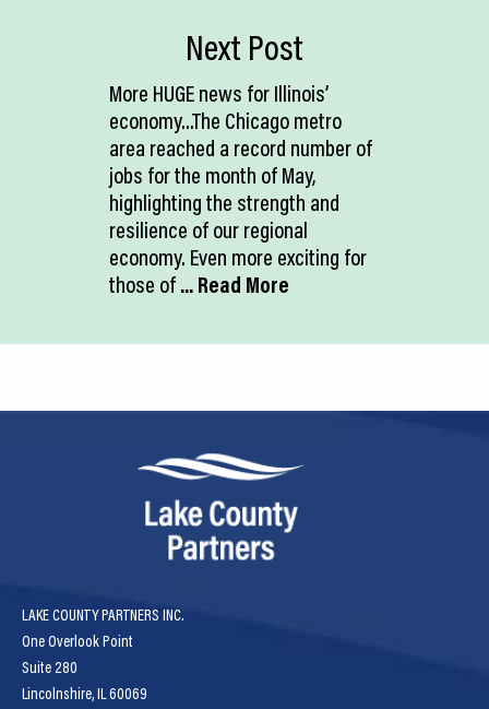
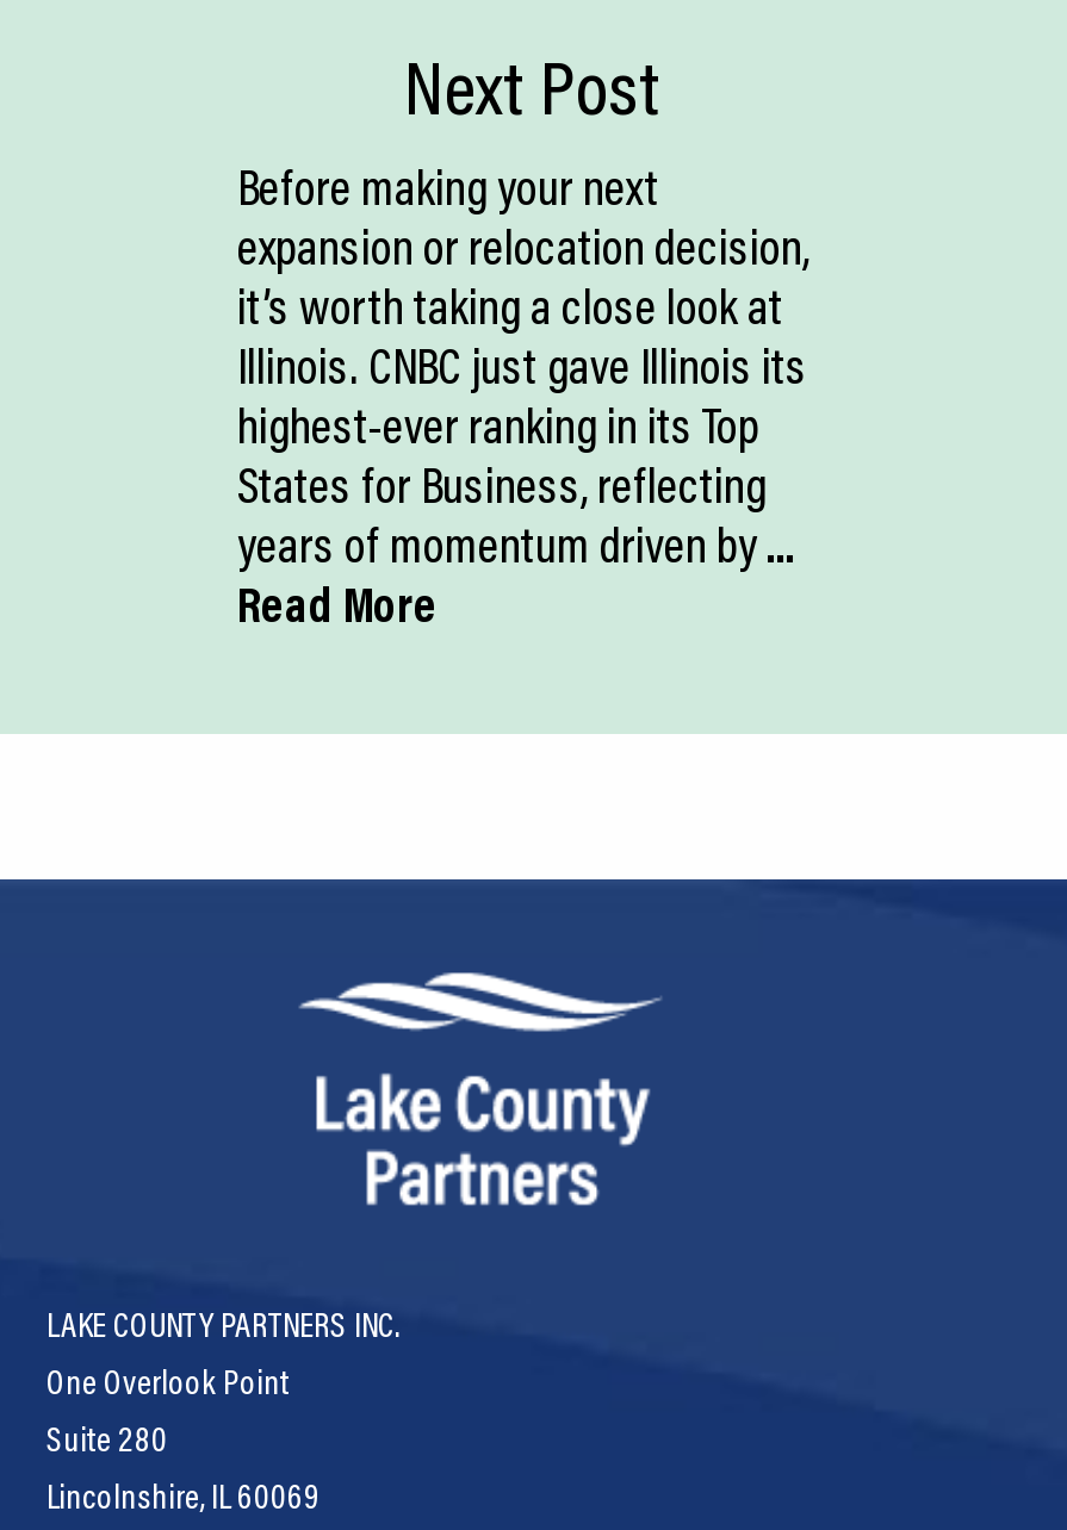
- More HUGE news for Illinois’
- economy…The Chicago metro
- area reached a record number of
- jobs for the month of May,
- highlighting the strength and
- resilience of our regional
- economy. Even more exciting for
- those of... Read More
+ Before making your next
+ expansion or relocation decision,
+ it’s worth taking a close look at
+ Illinois. CNBC just gave Illinois its
+ highest-ever ranking in its Top
+ States for Business, reflecting
+ years of momentum driven by...
+ Read More
